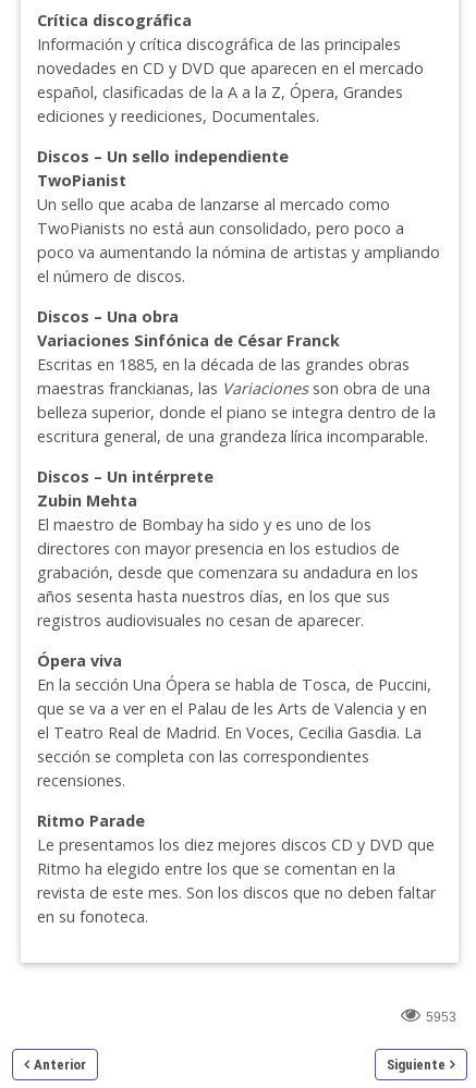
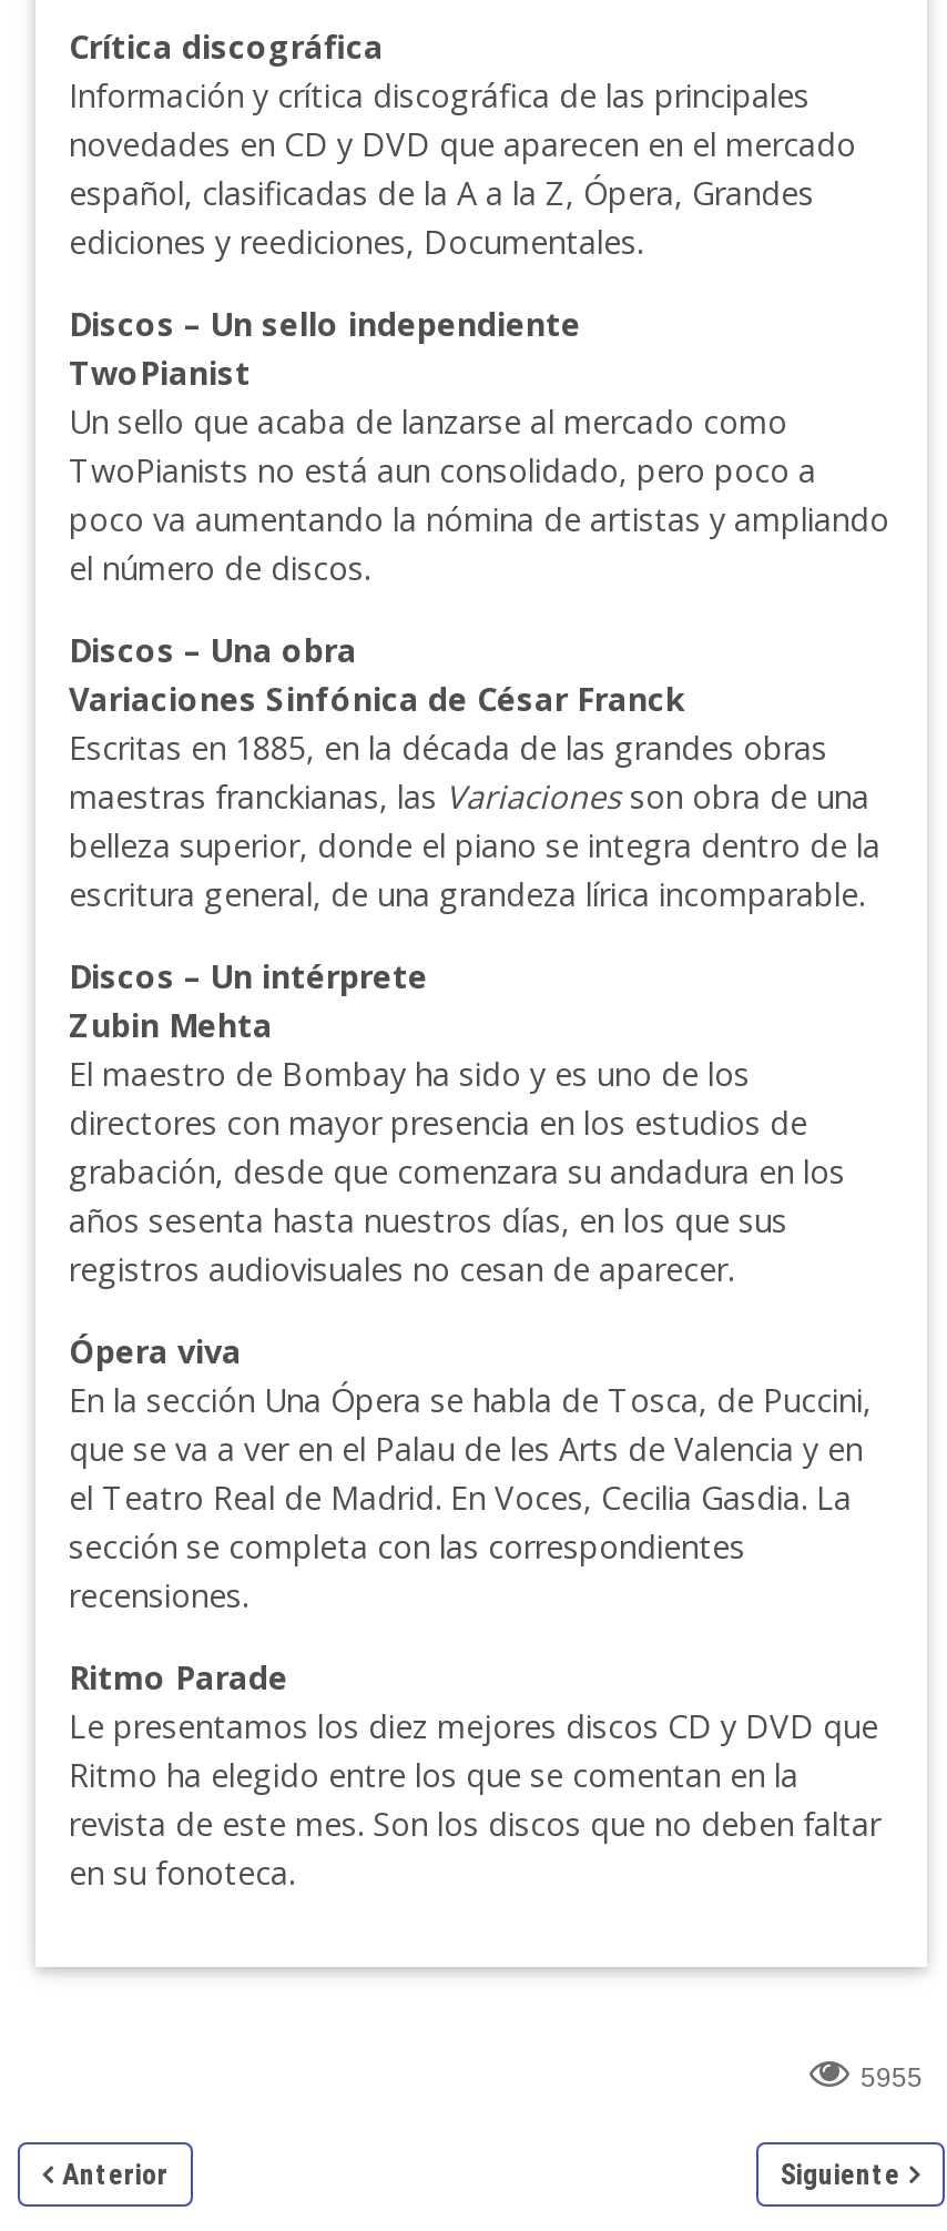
- 5953
+ 5955
